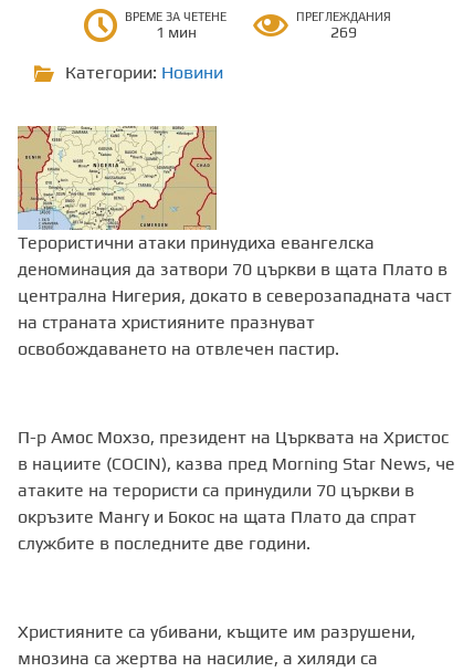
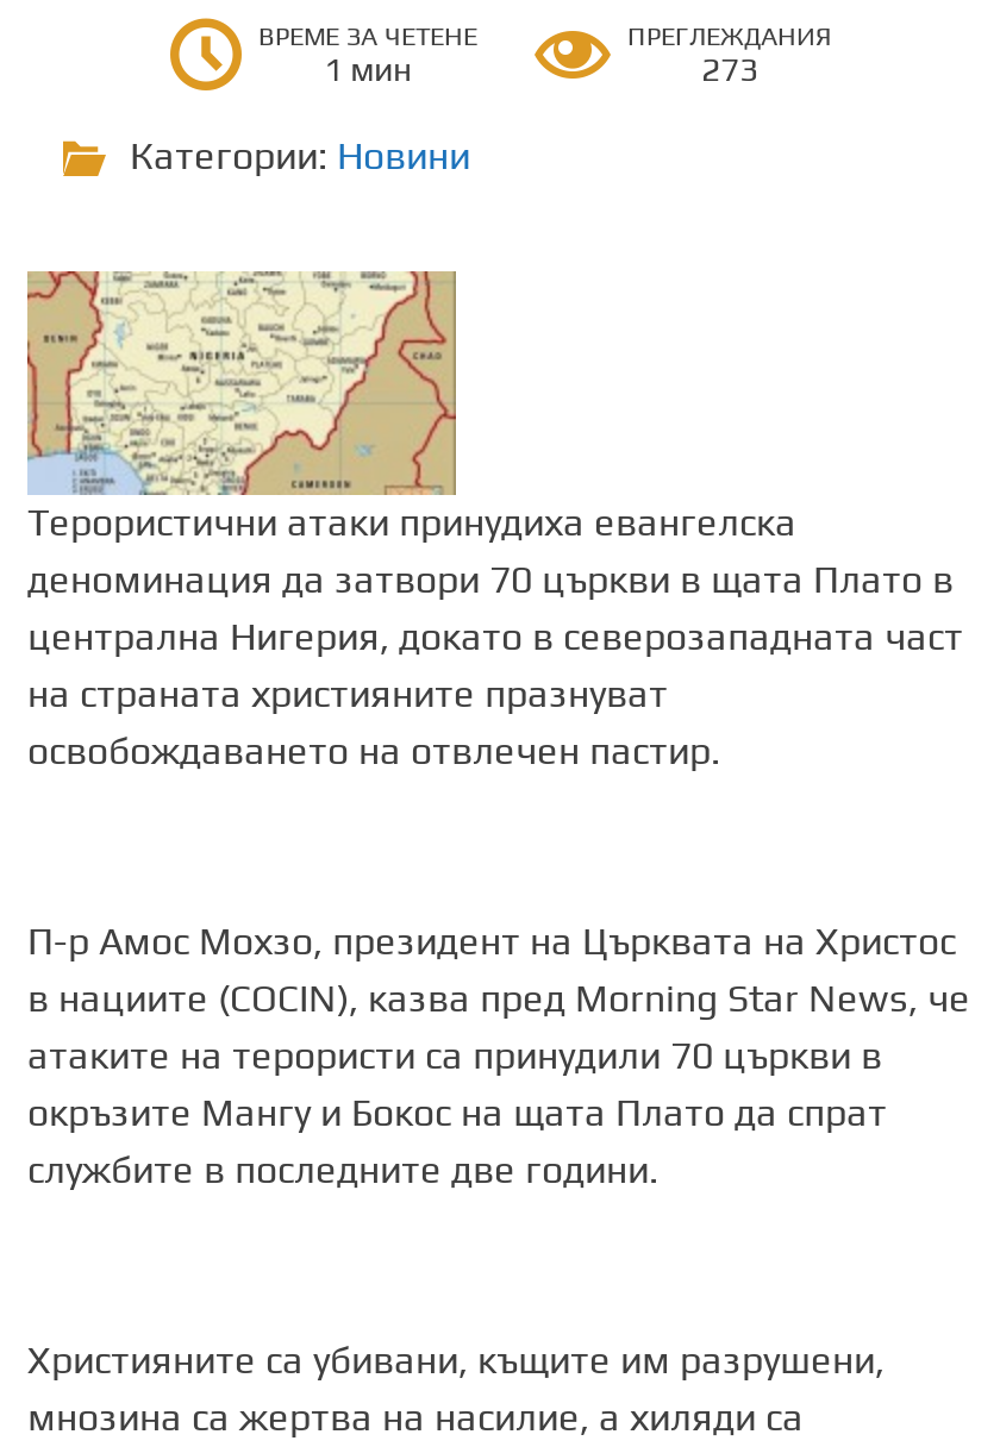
- 269
+ 273
